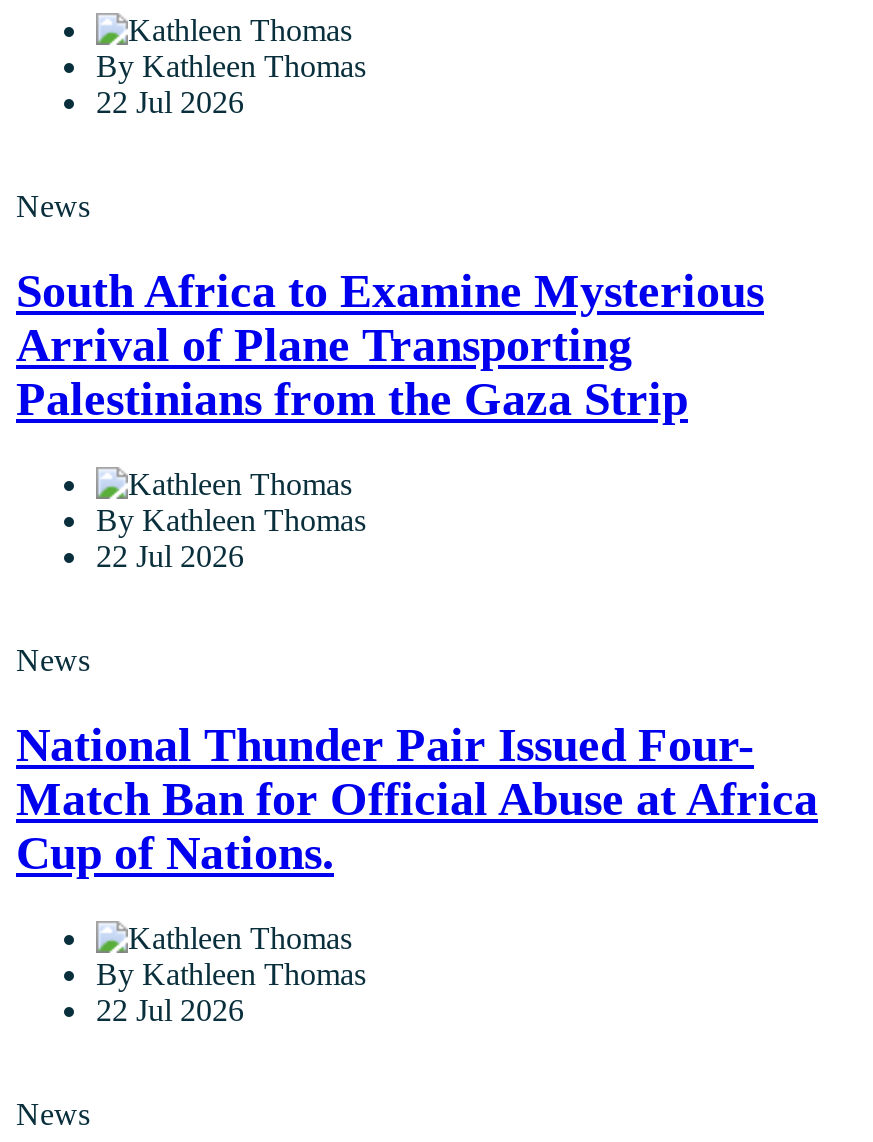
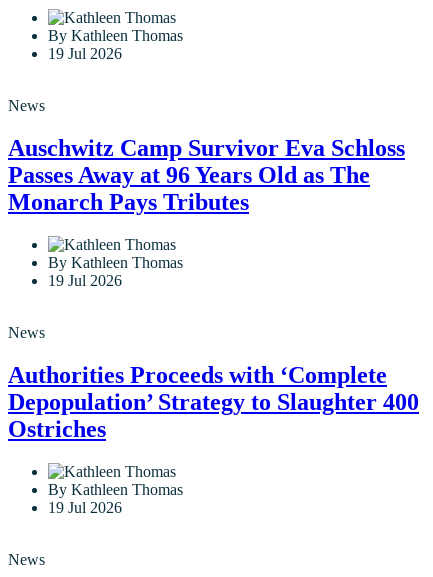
- 22 Jul 2026
+ 19 Jul 2026

- South Africa to Examine Mysterious
- Arrival of Plane Transporting
- Palestinians from the Gaza Strip
+ Auschwitz Camp Survivor Eva Schloss
+ Passes Away at 96 Years Old as The
+ Monarch Pays Tributes

- 22 Jul 2026
+ 19 Jul 2026

- National Thunder Pair Issued Four-
- Match Ban for Official Abuse at Africa
- Cup of Nations.
+ Authorities Proceeds with ‘Complete
+ Depopulation’ Strategy to Slaughter 400
+ Ostriches

- 22 Jul 2026
+ 19 Jul 2026
